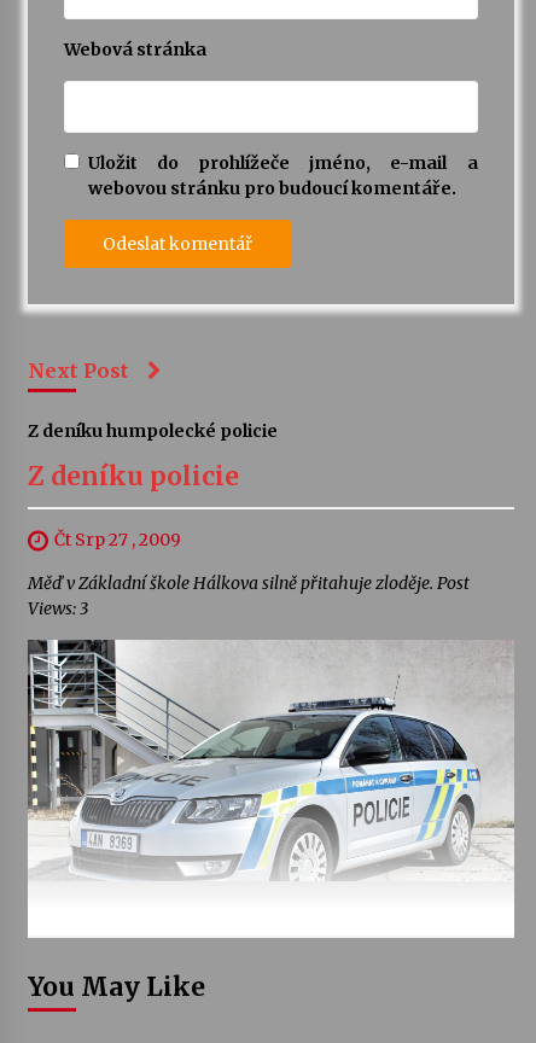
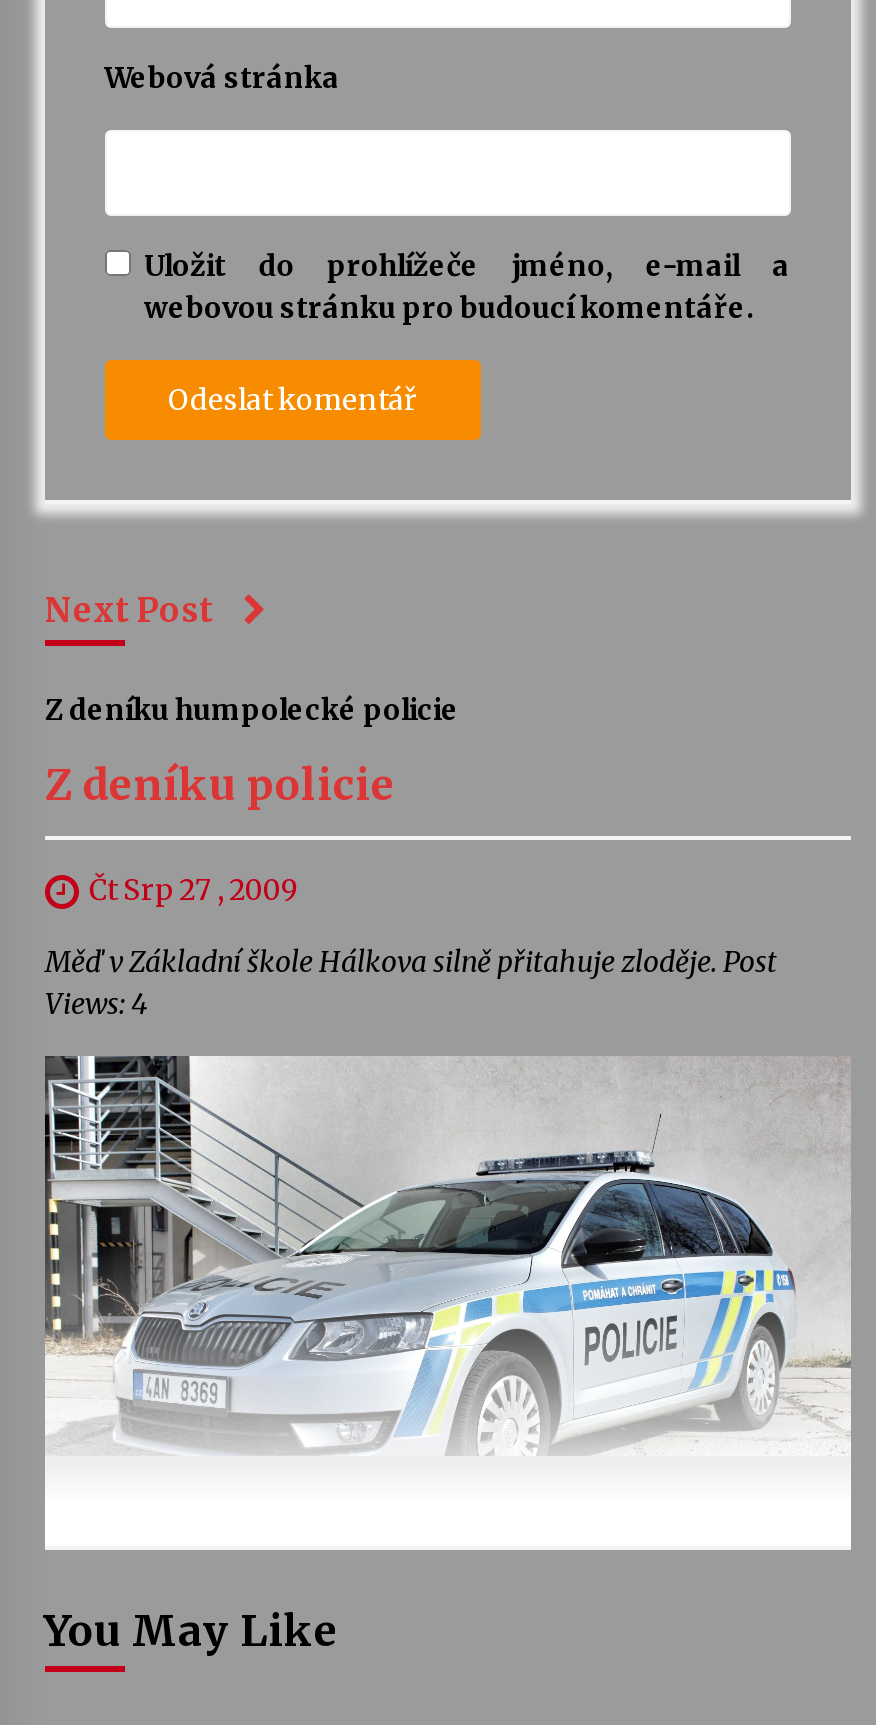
- Views: 3
+ Views: 4
